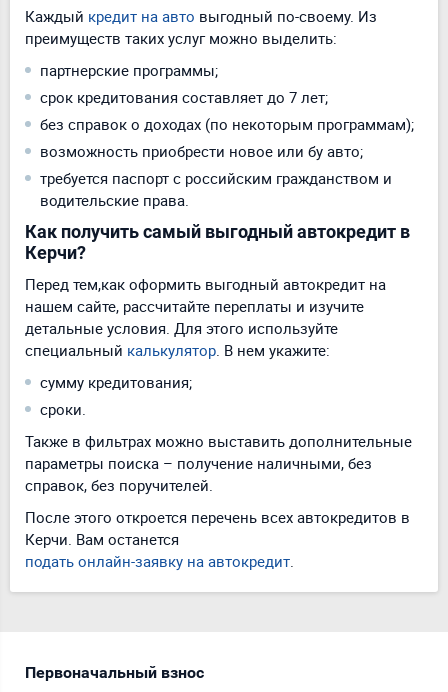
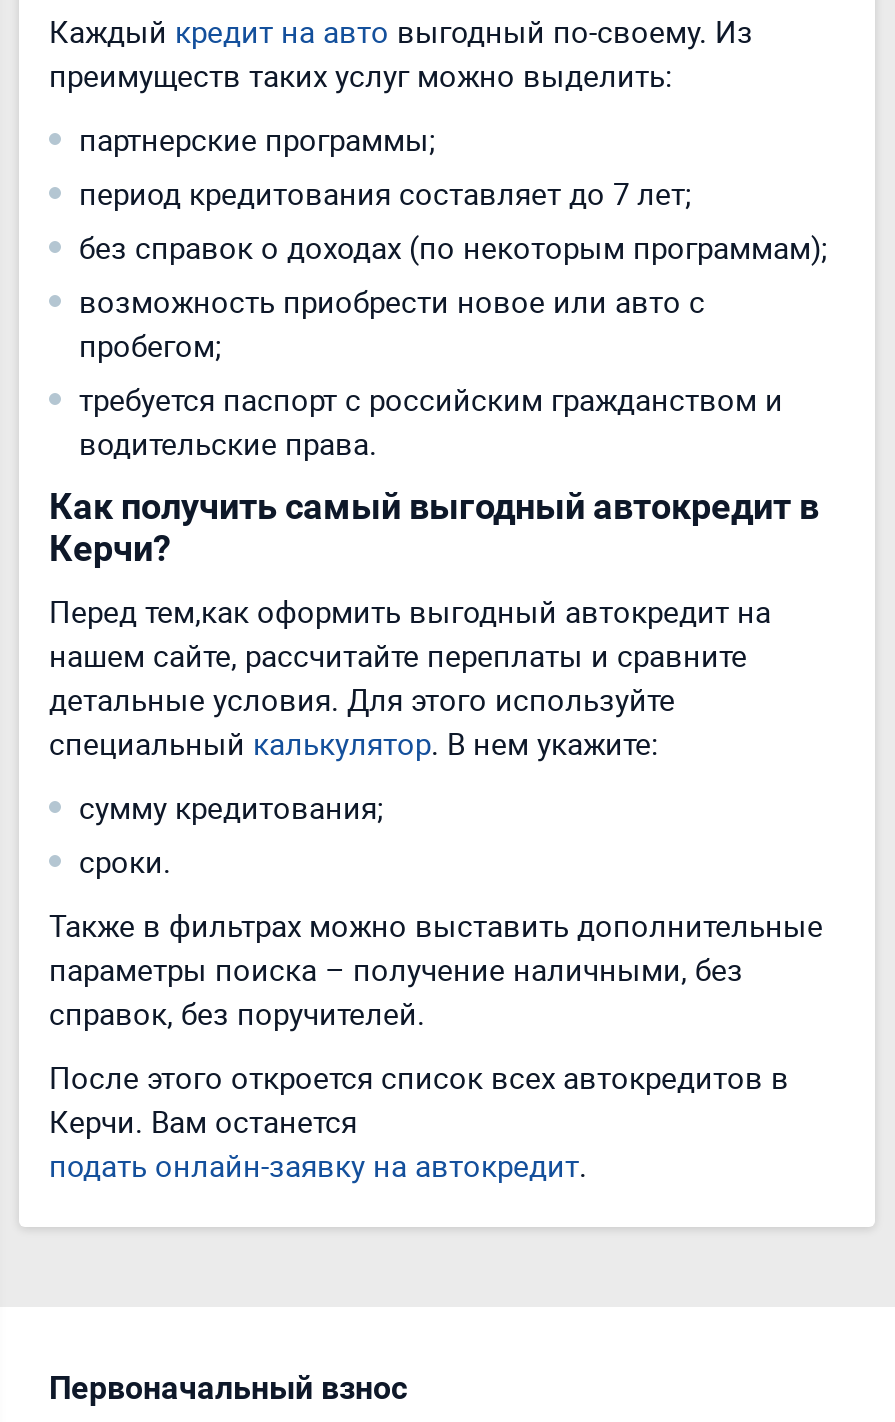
- срок кредитования составляет до 7 лет;
+ период кредитования составляет до 7 лет;

- возможность приобрести новое или бу авто;
+ возможность приобрести новое или авто с
+ пробегом;

- нашем сайте, рассчитайте переплаты и изучите
+ нашем сайте, рассчитайте переплаты и сравните

- После этого откроется перечень всех автокредитов в
+ После этого откроется список всех автокредитов в
